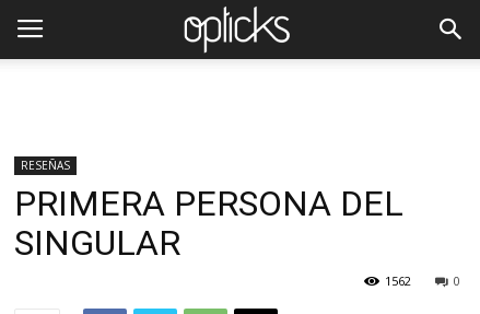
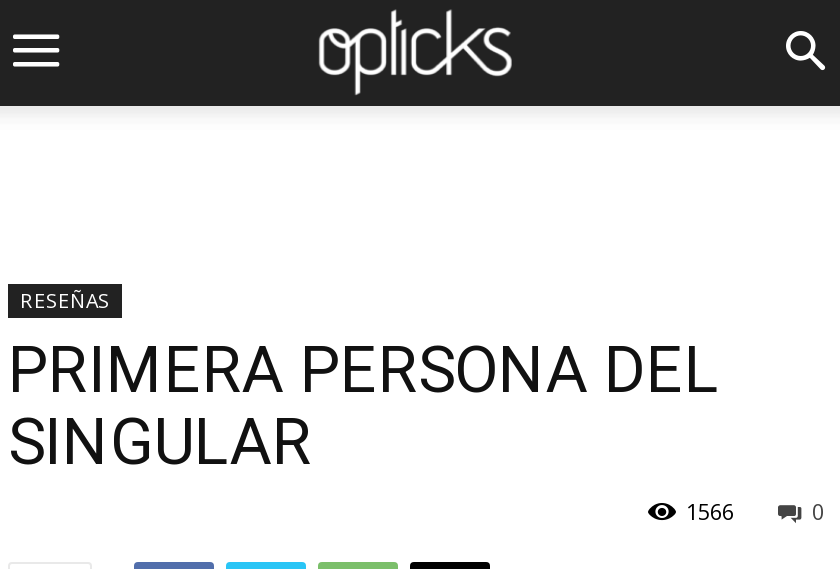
- 1562
+ 1566
